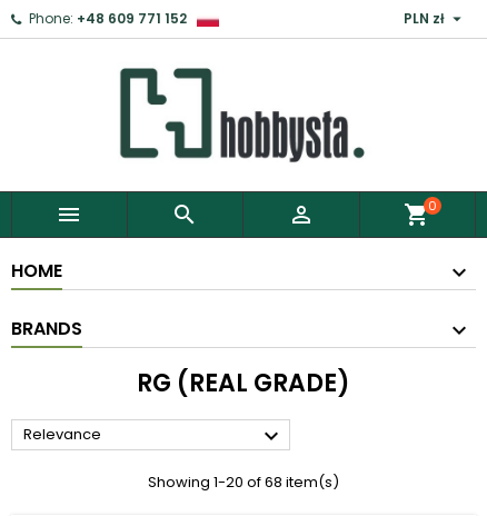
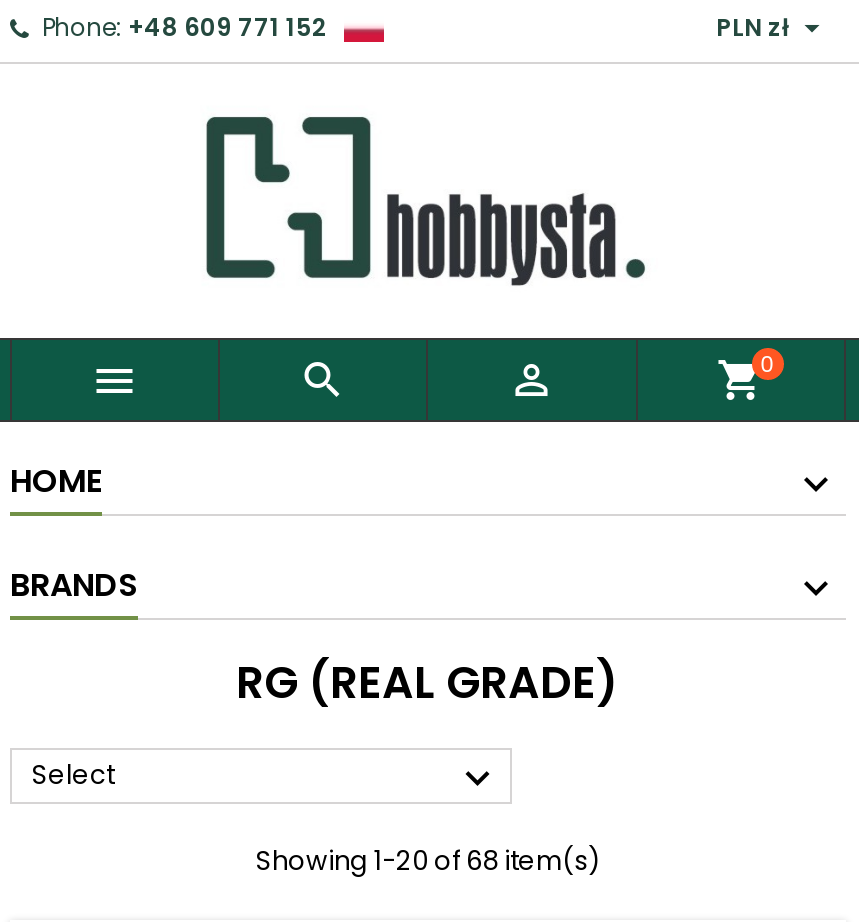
- Relevance
+ Select
